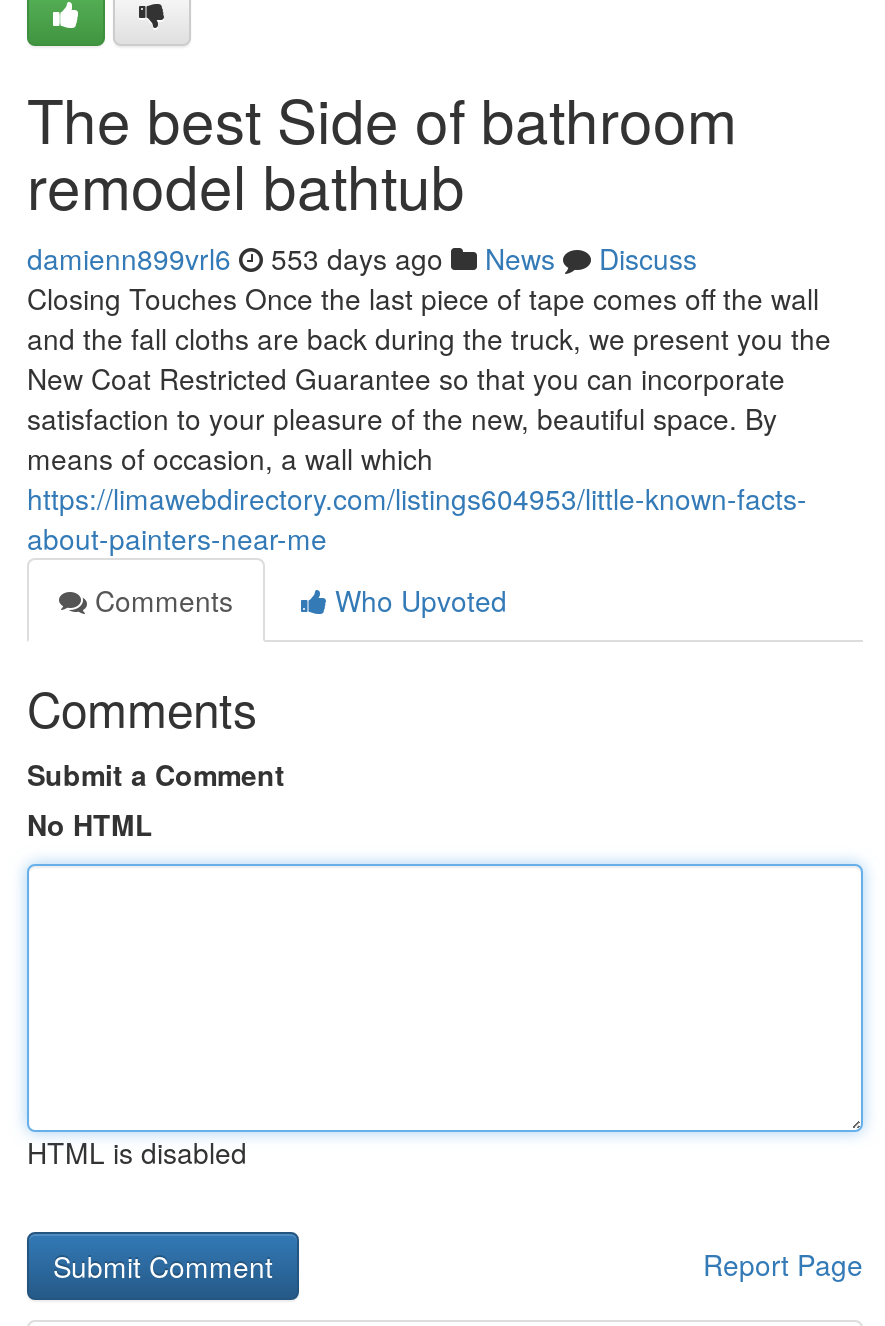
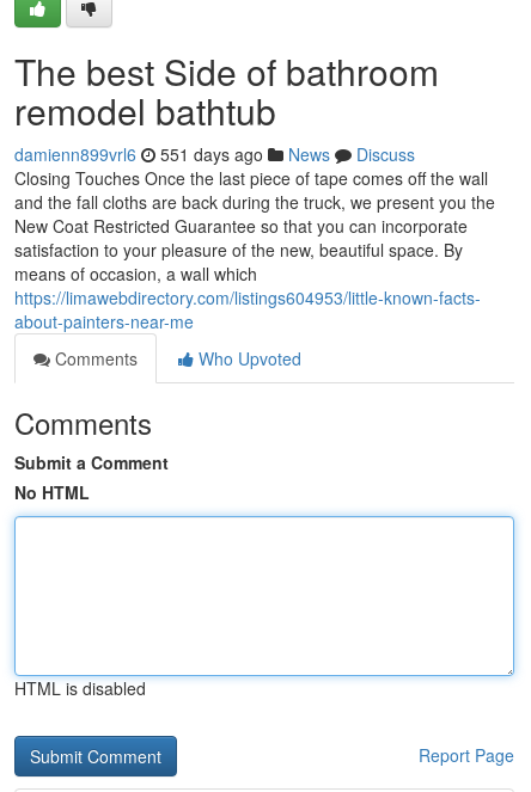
- damienn899vrl6 553 days ago News Discuss
+ damienn899vrl6 551 days ago News Discuss
